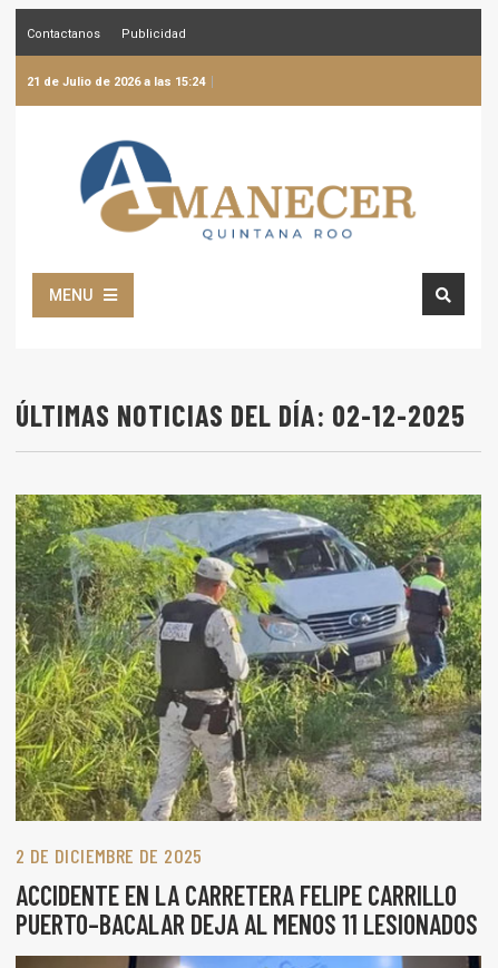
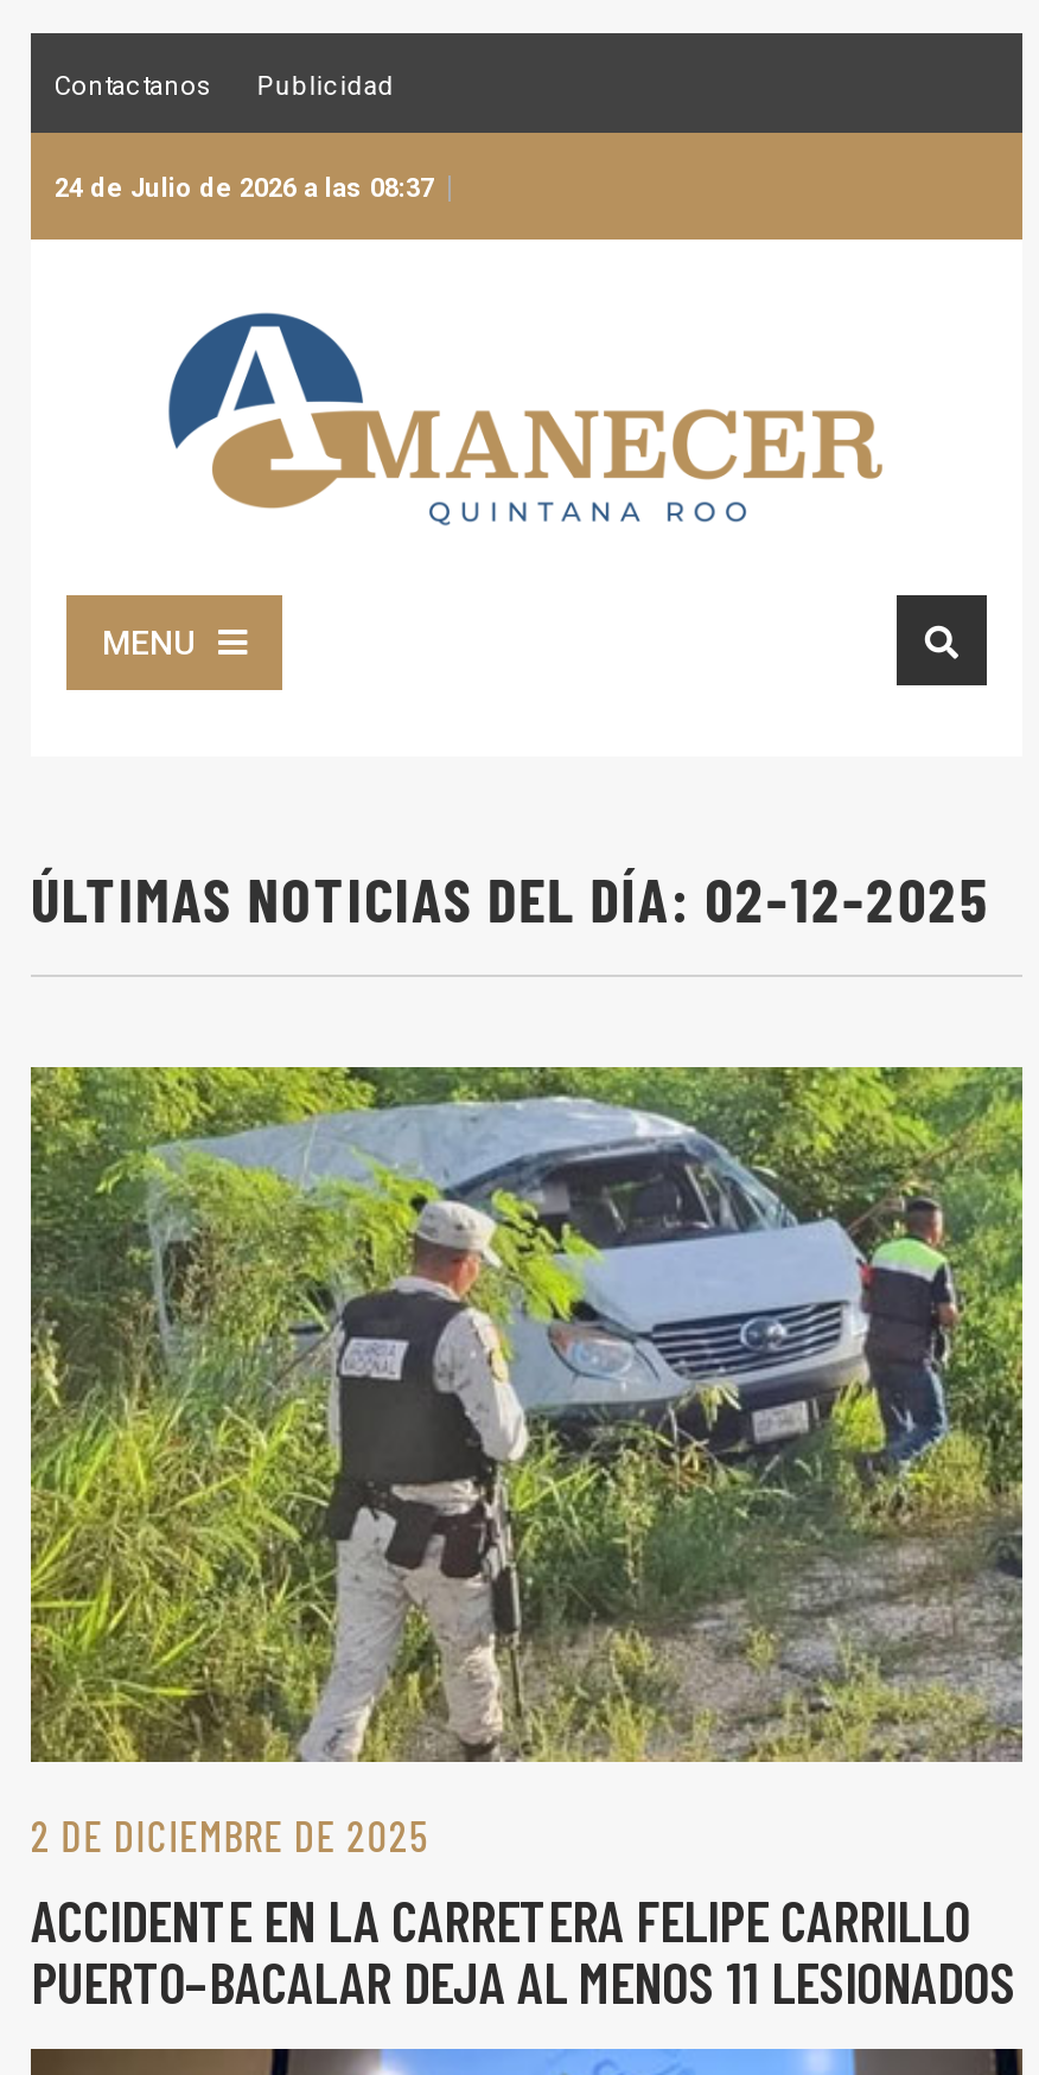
- 21 de Julio de 2026 a las 15:24
+ 24 de Julio de 2026 a las 08:37
